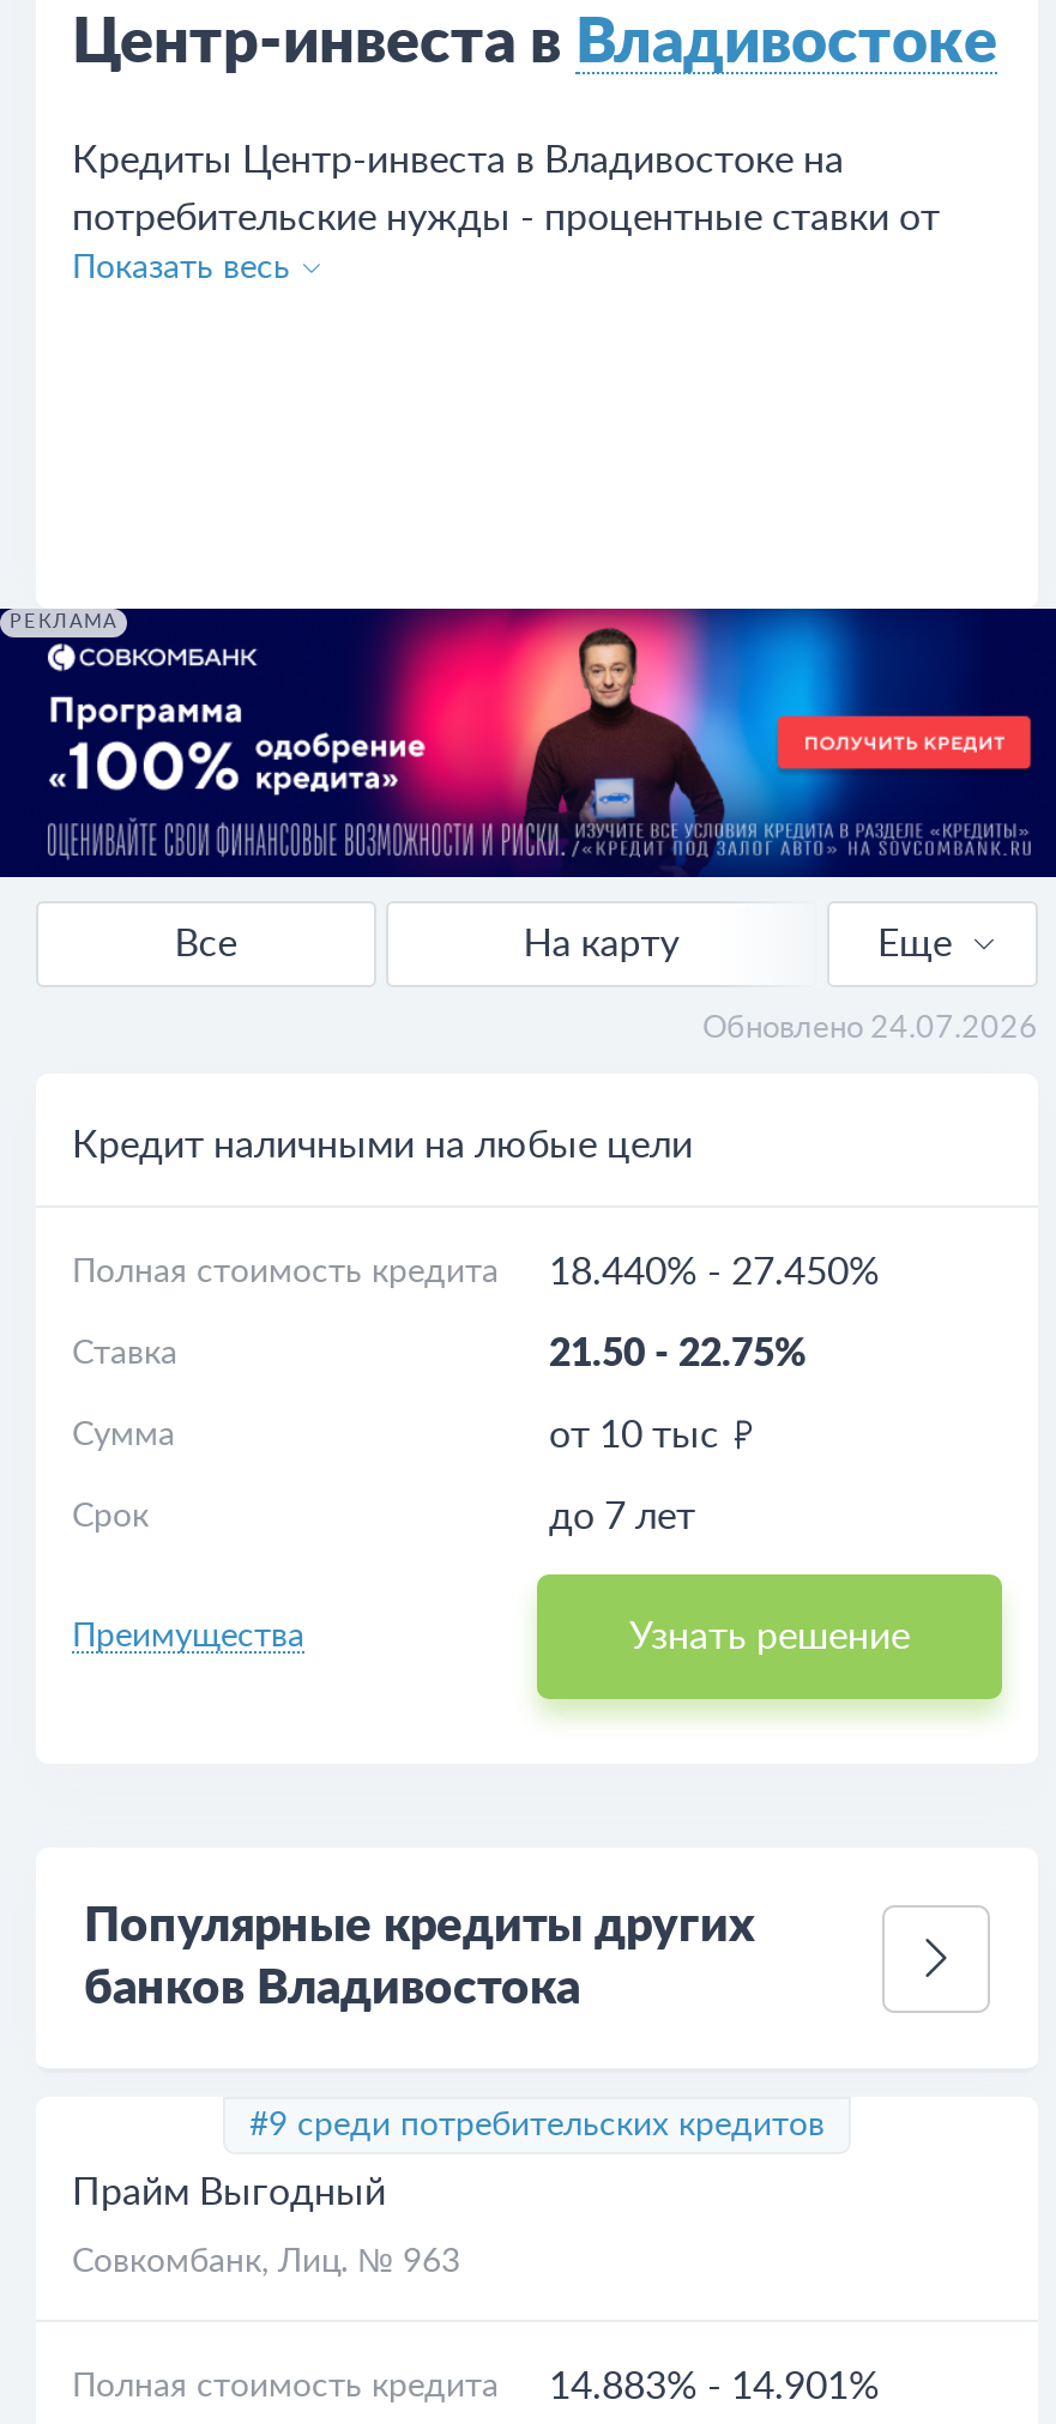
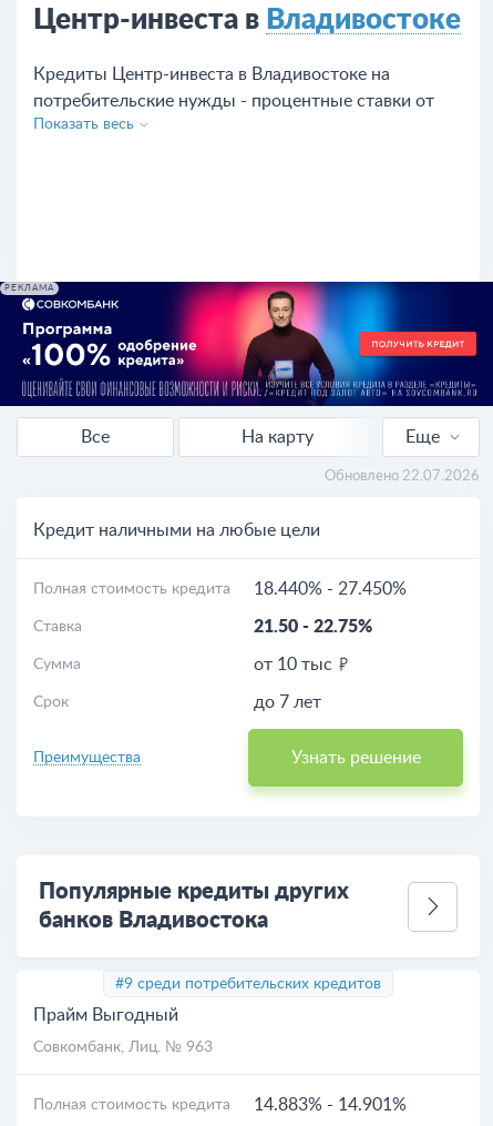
- Обновлено 24.07.2026
+ Обновлено 22.07.2026
